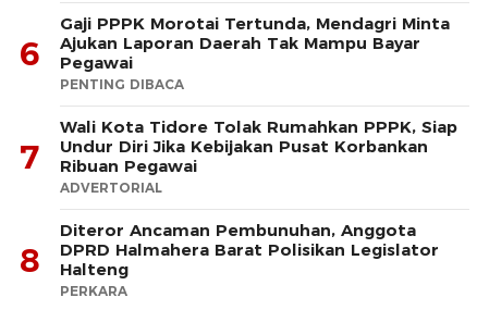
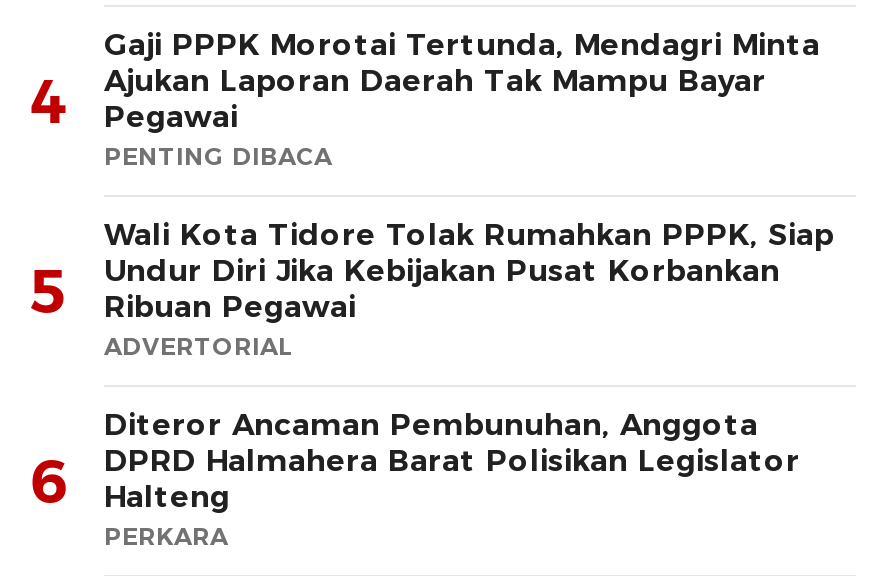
- 6 Ajukan Laporan Daerah Tak Mampu Bayar Pegawai
+ 4 Ajukan Laporan Daerah Tak Mampu Bayar Pegawai

- 7 Undur Diri Jika Kebijakan Pusat Korbankan Ribuan Pegawai
+ 5 Undur Diri Jika Kebijakan Pusat Korbankan Ribuan Pegawai

- 8 DPRD Halmahera Barat Polisikan Legislator Halteng
+ 6 DPRD Halmahera Barat Polisikan Legislator Halteng
